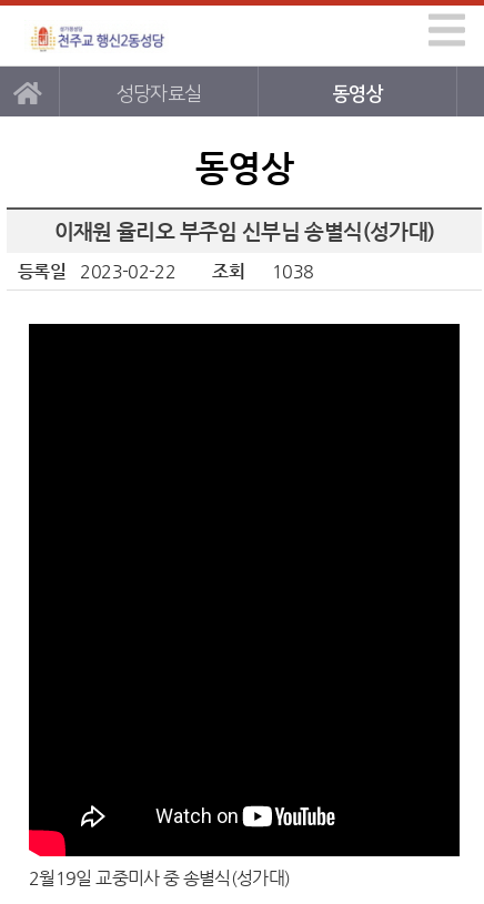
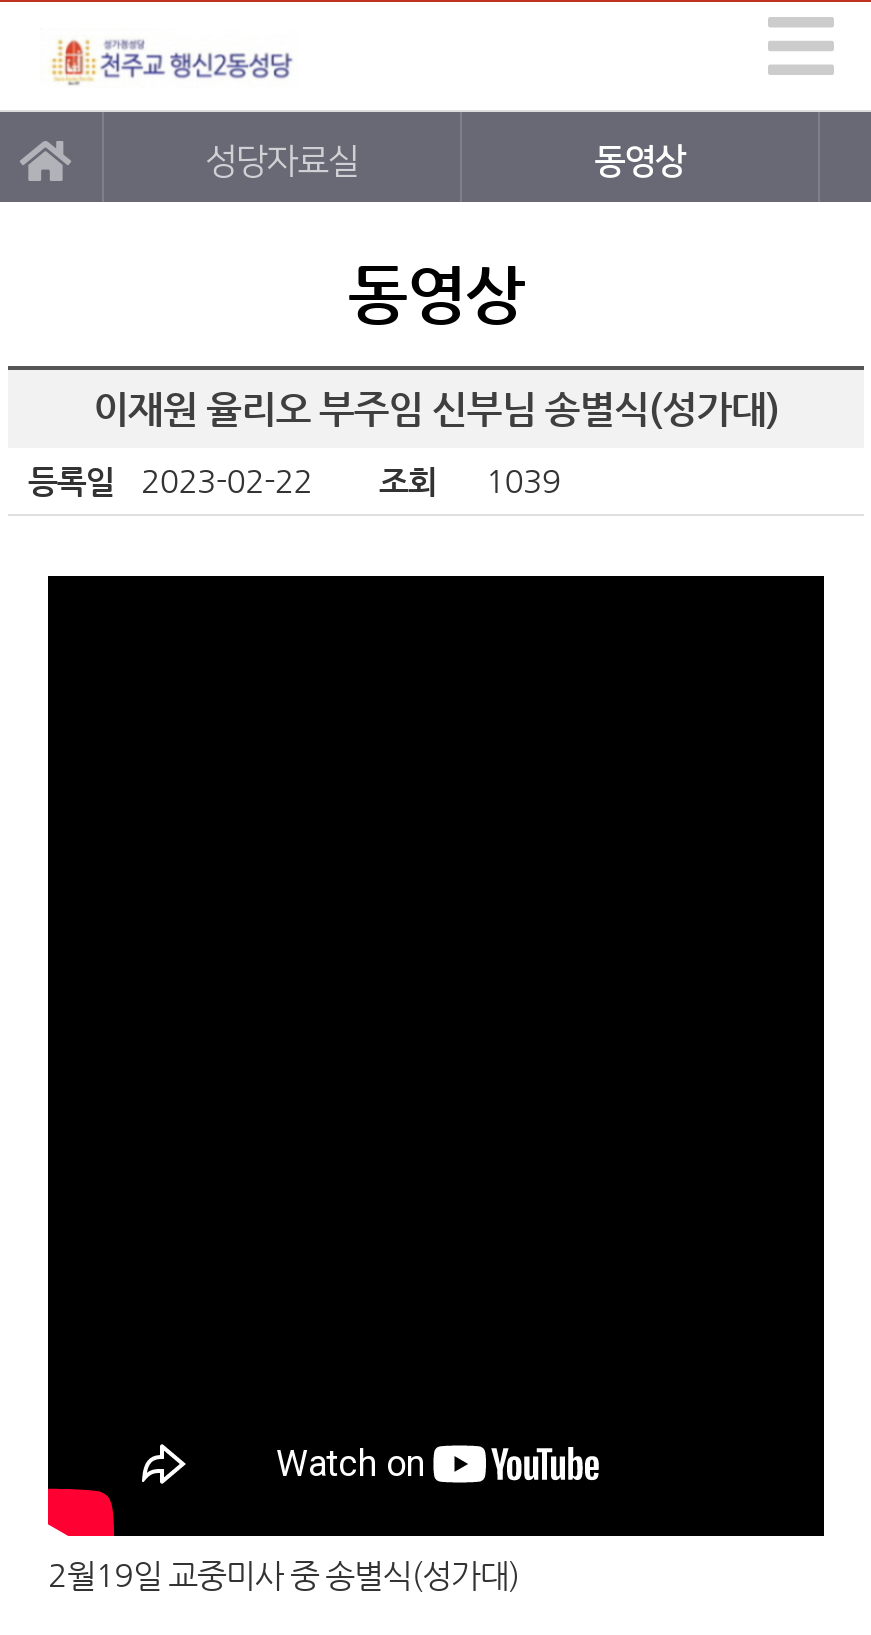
- 등록일 2023-02-22 조회 1038
+ 등록일 2023-02-22 조회 1039
